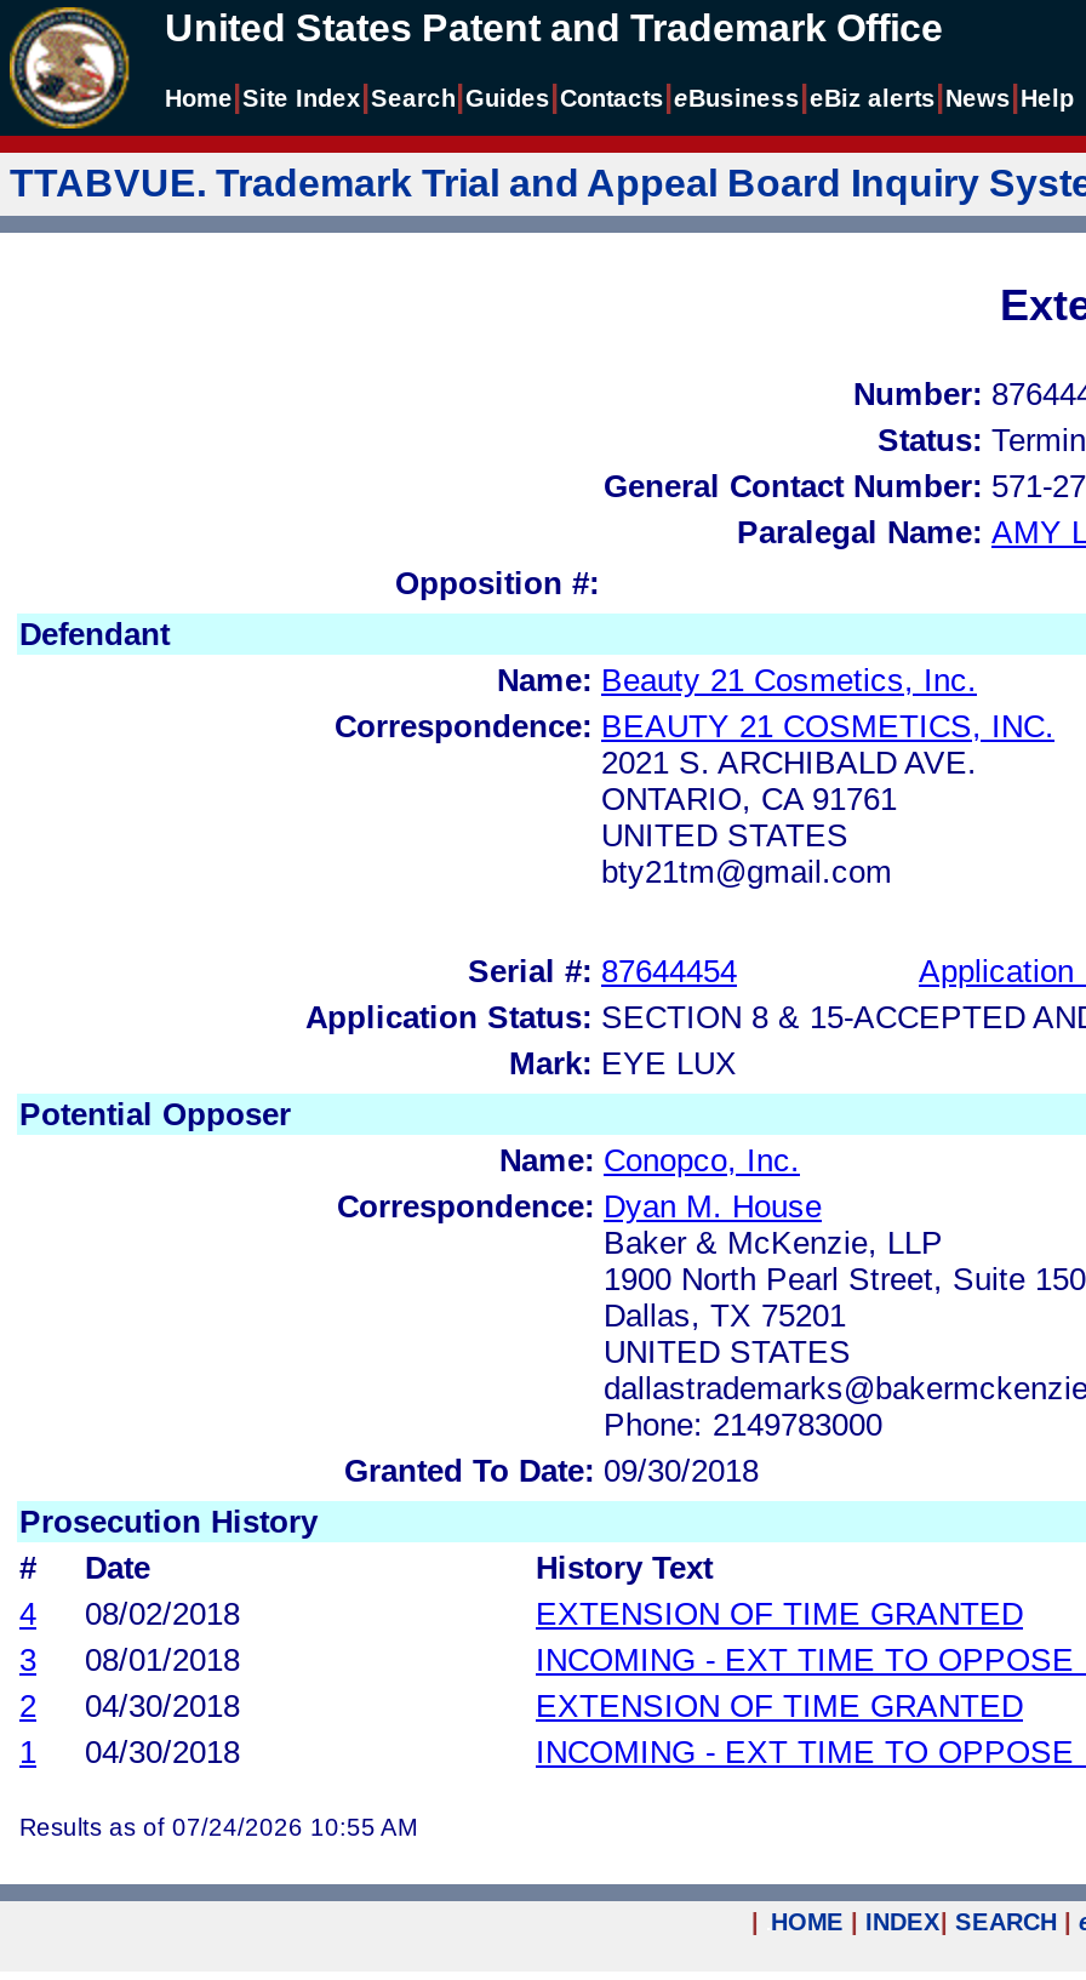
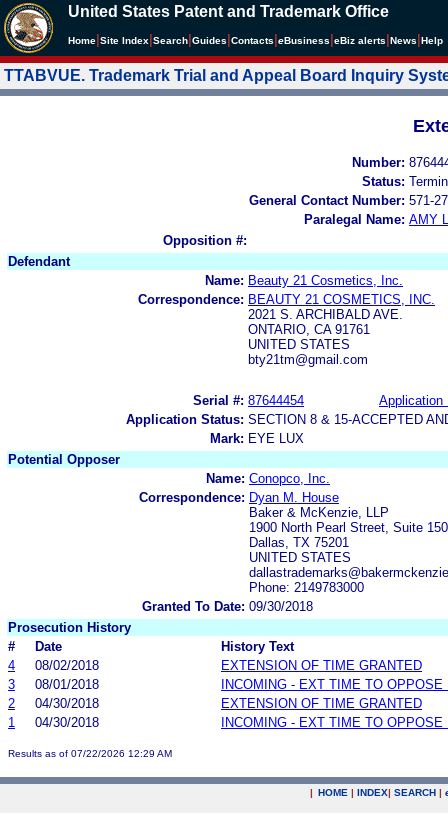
- Results as of 07/24/2026 10:55 AM
+ Results as of 07/22/2026 12:29 AM
